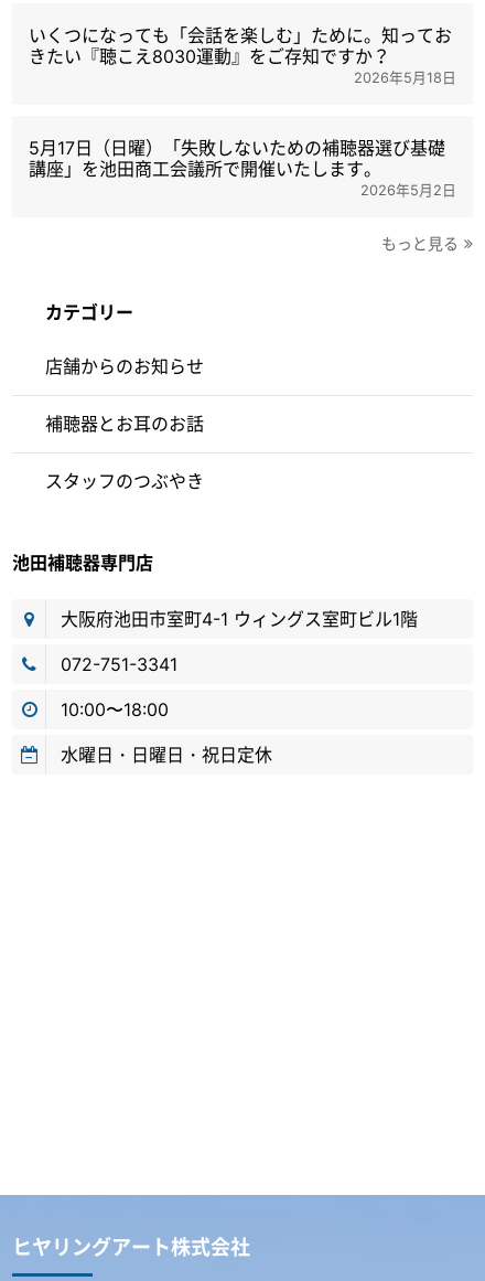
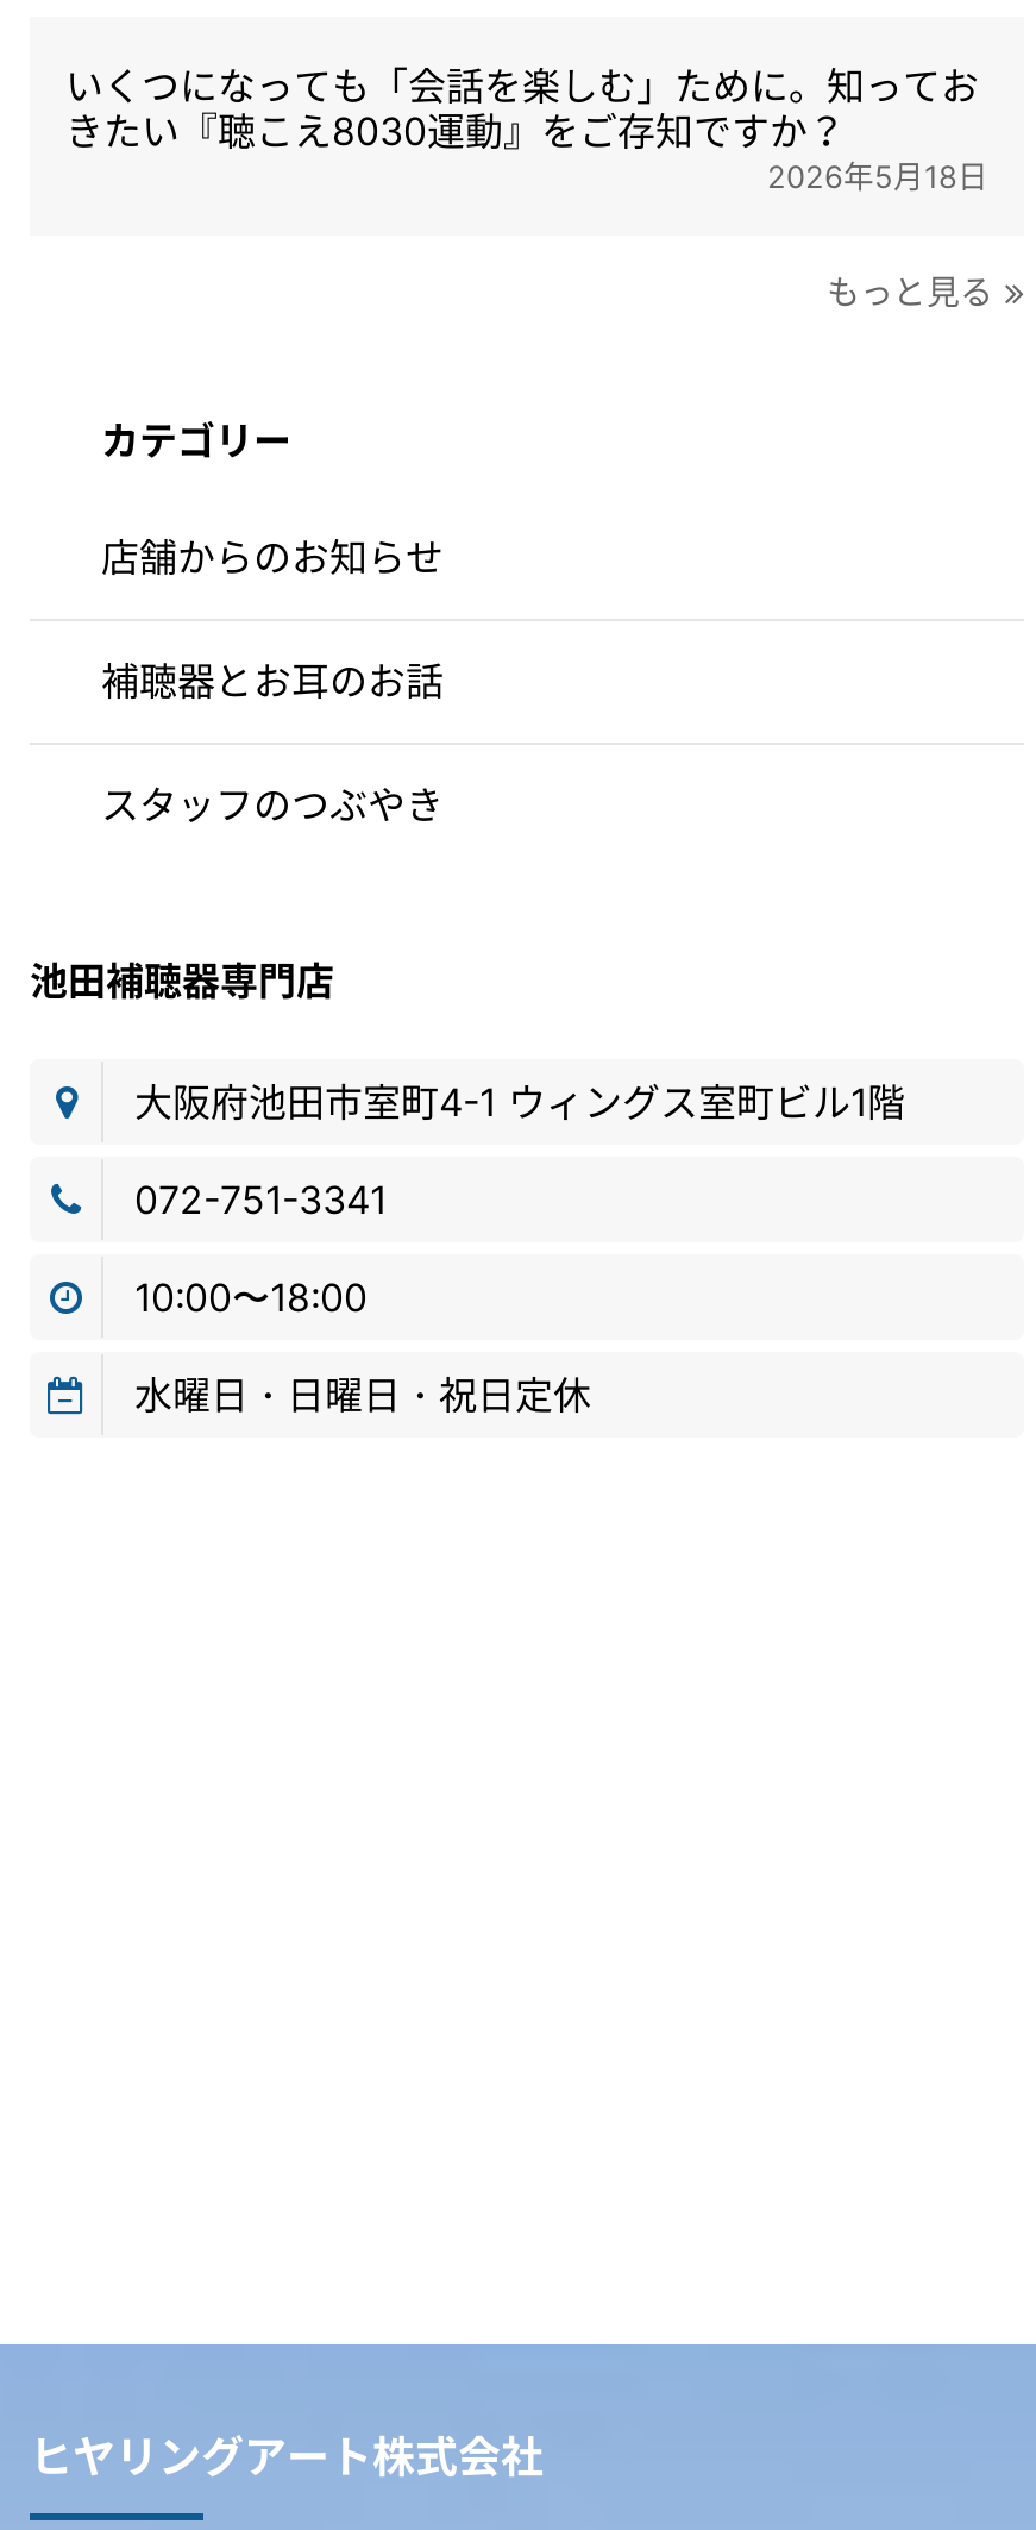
- 5月17日（日曜）「失敗しないための補聴器選び基礎
- 講座」を池田商工会議所で開催いたします。
- 2026年5月2日
